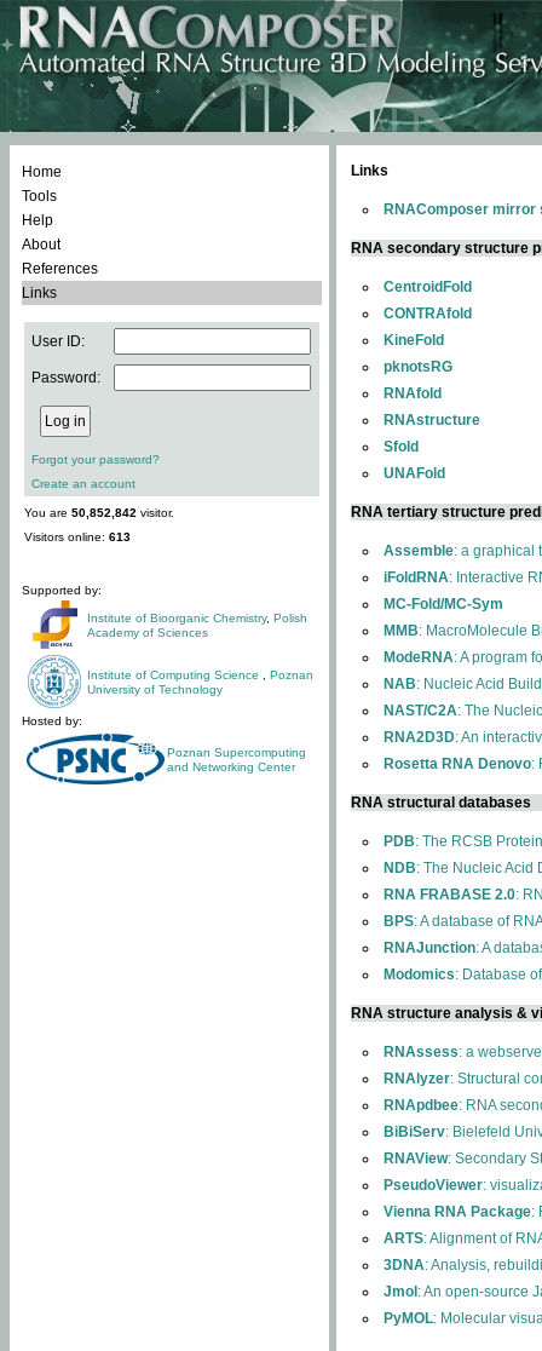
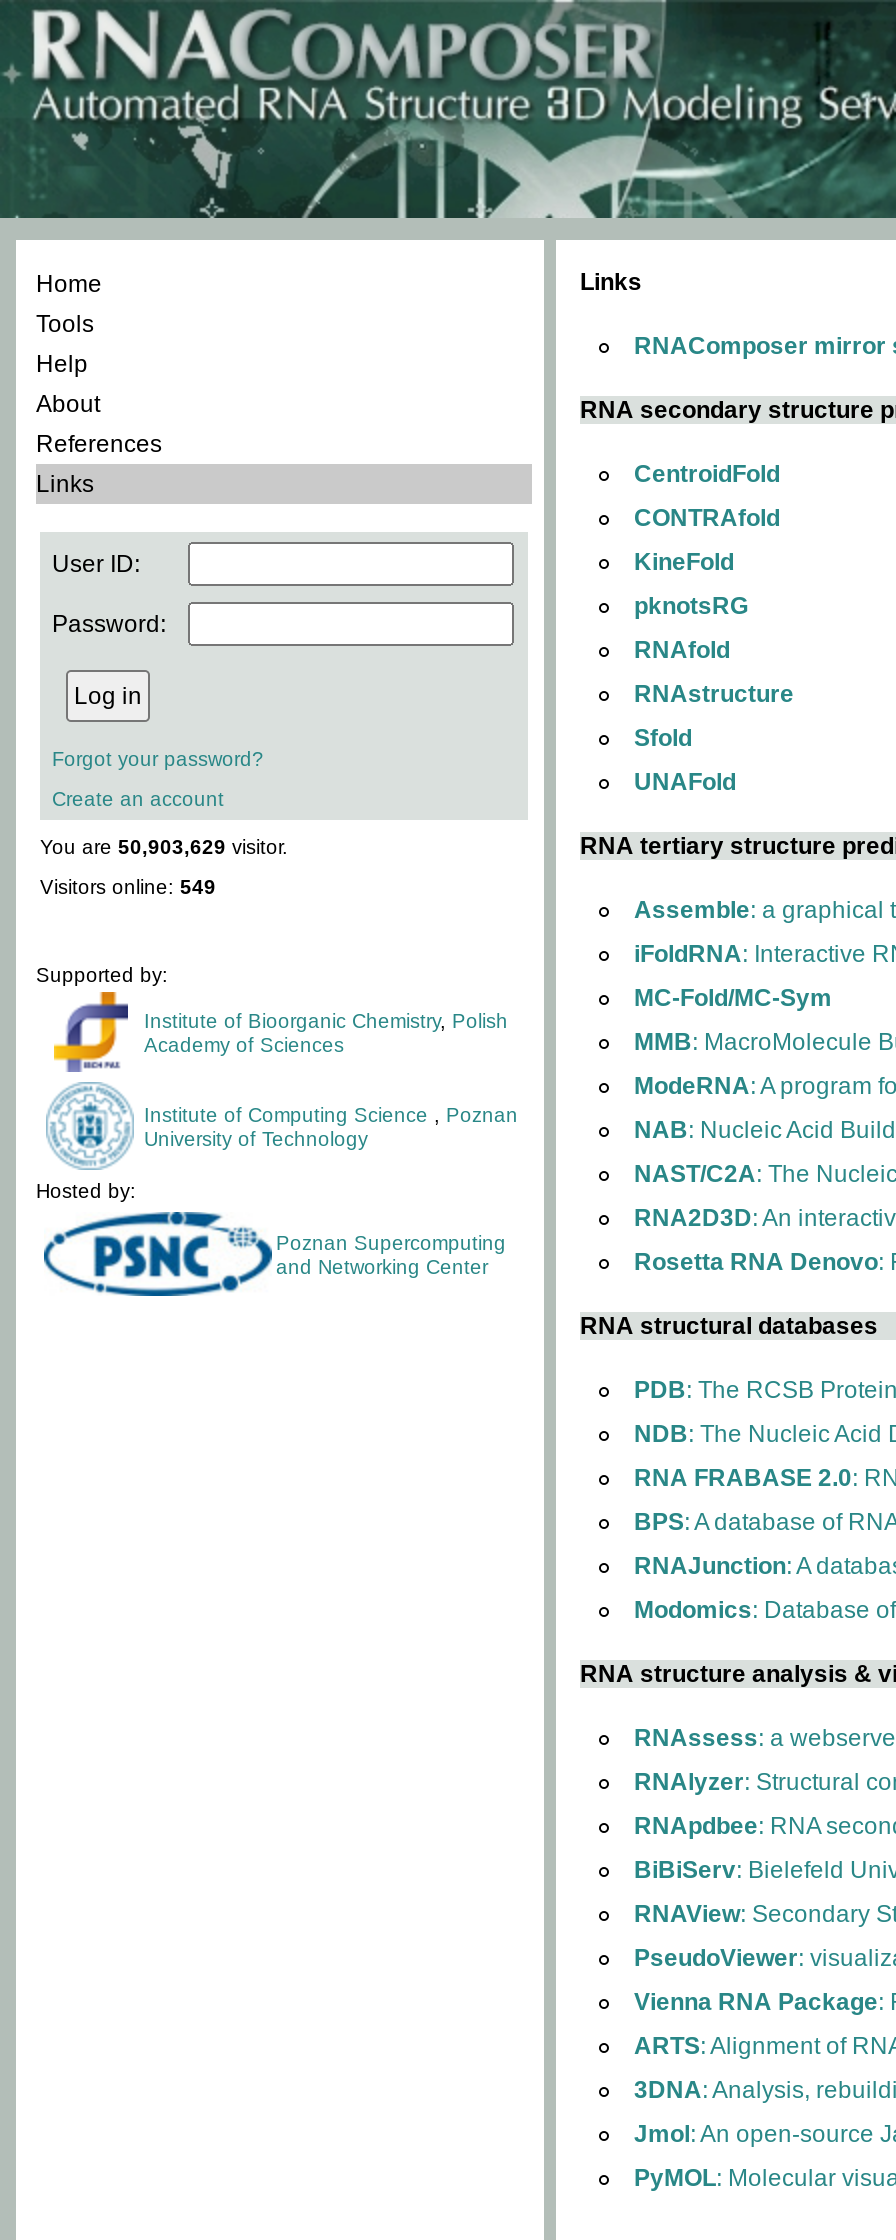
- You are 50,852,842 visitor.
+ You are 50,903,629 visitor.

- Visitors online: 613
+ Visitors online: 549
